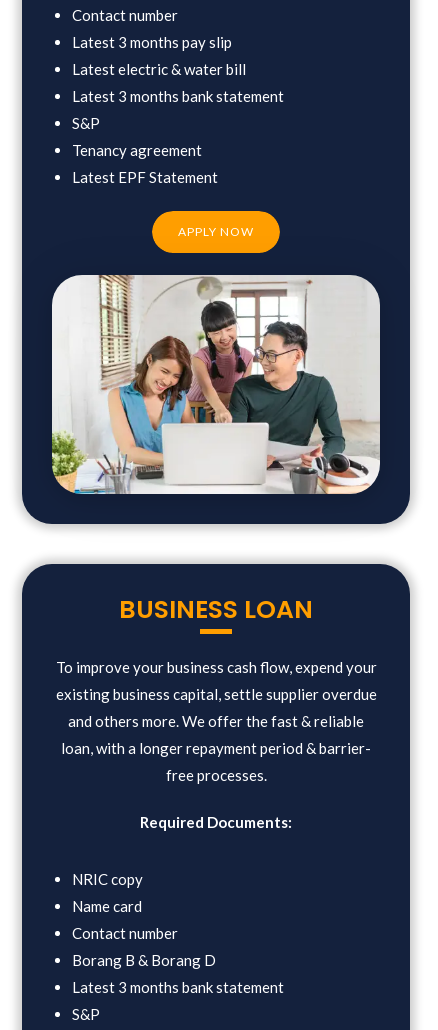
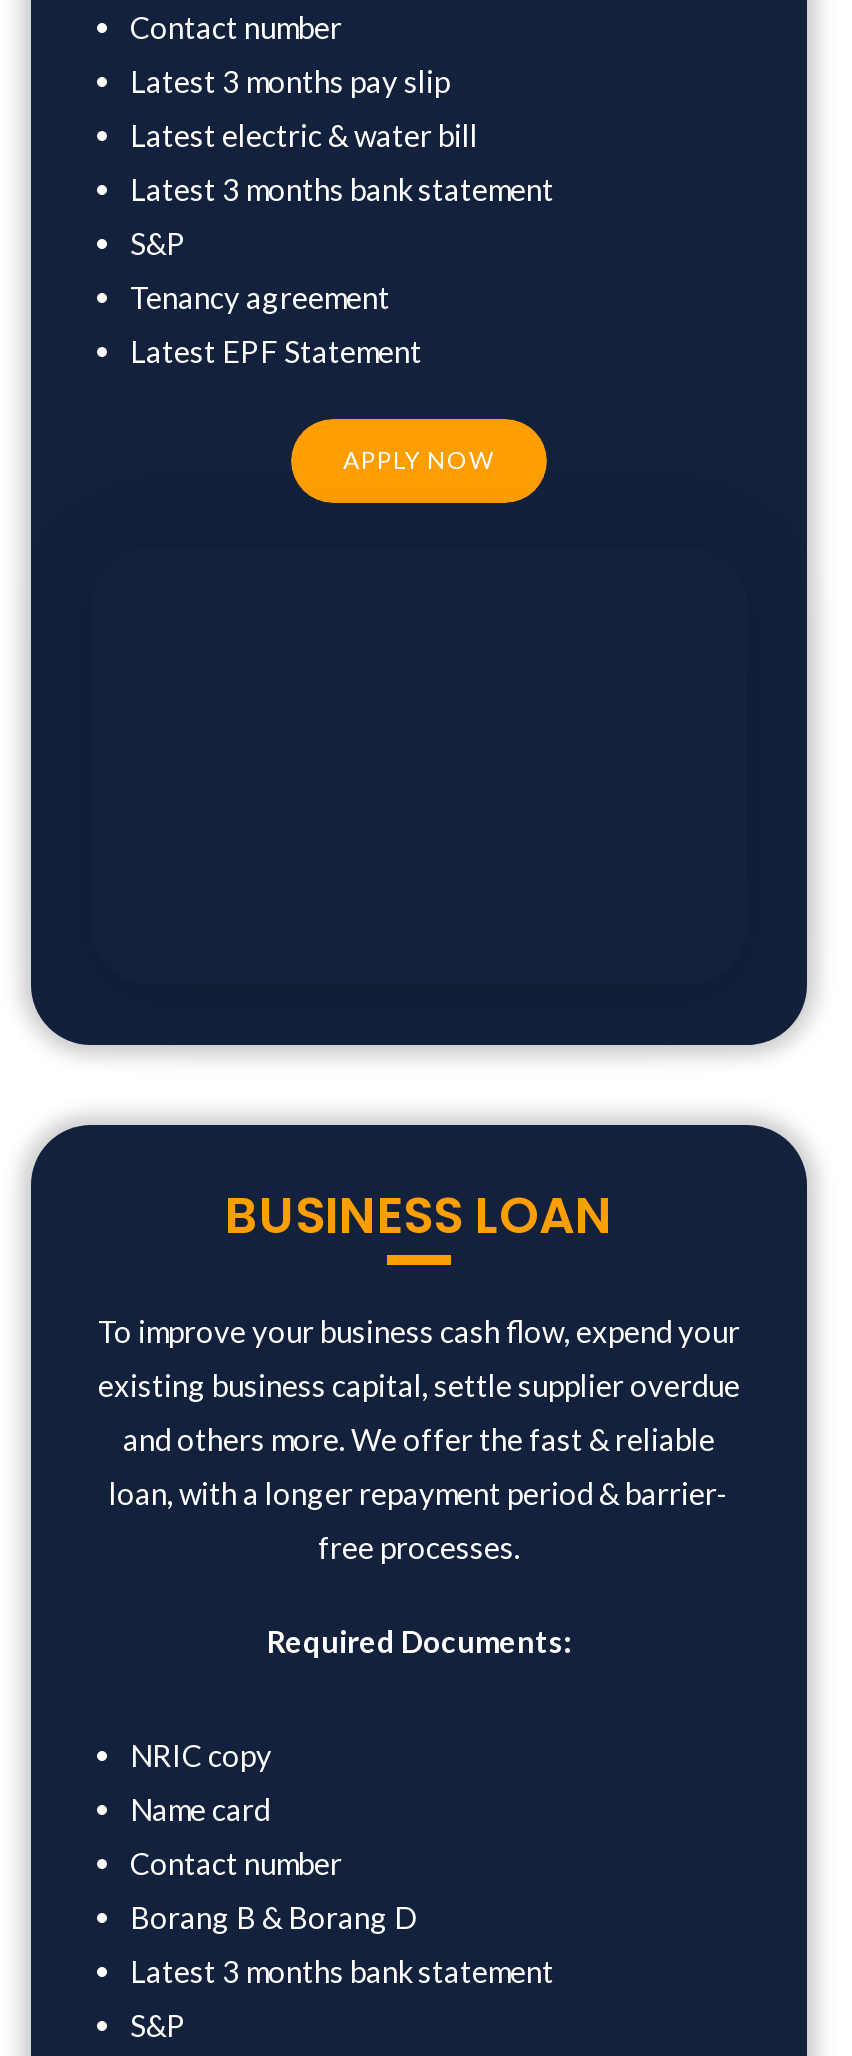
- [image]
